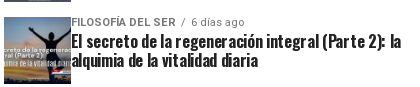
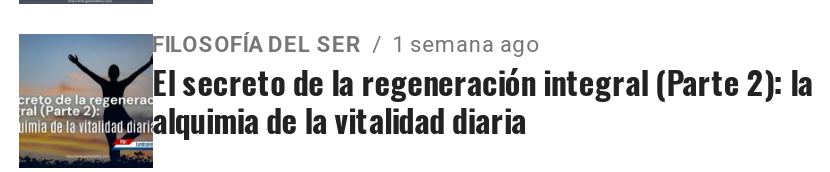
- FILOSOFÍA DEL SER 6 días ago
+ FILOSOFÍA DEL SER 1 semana ago
